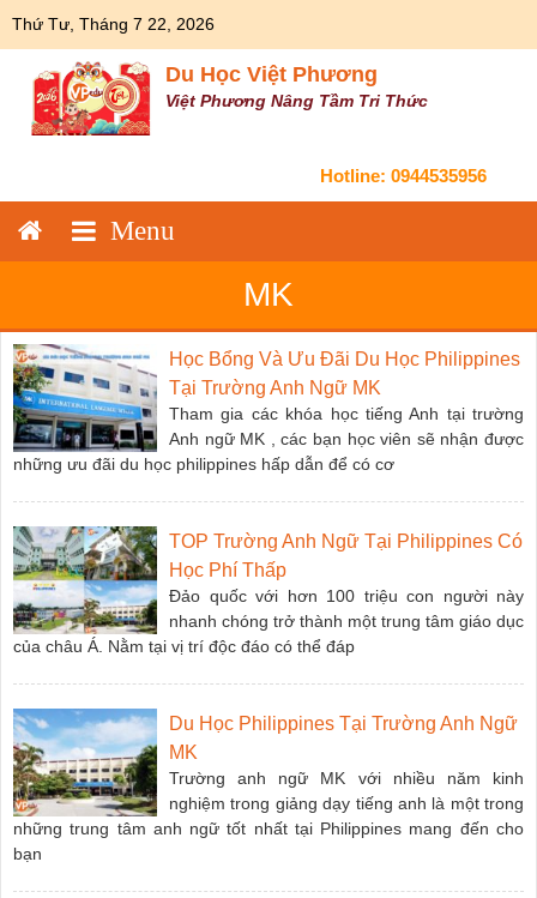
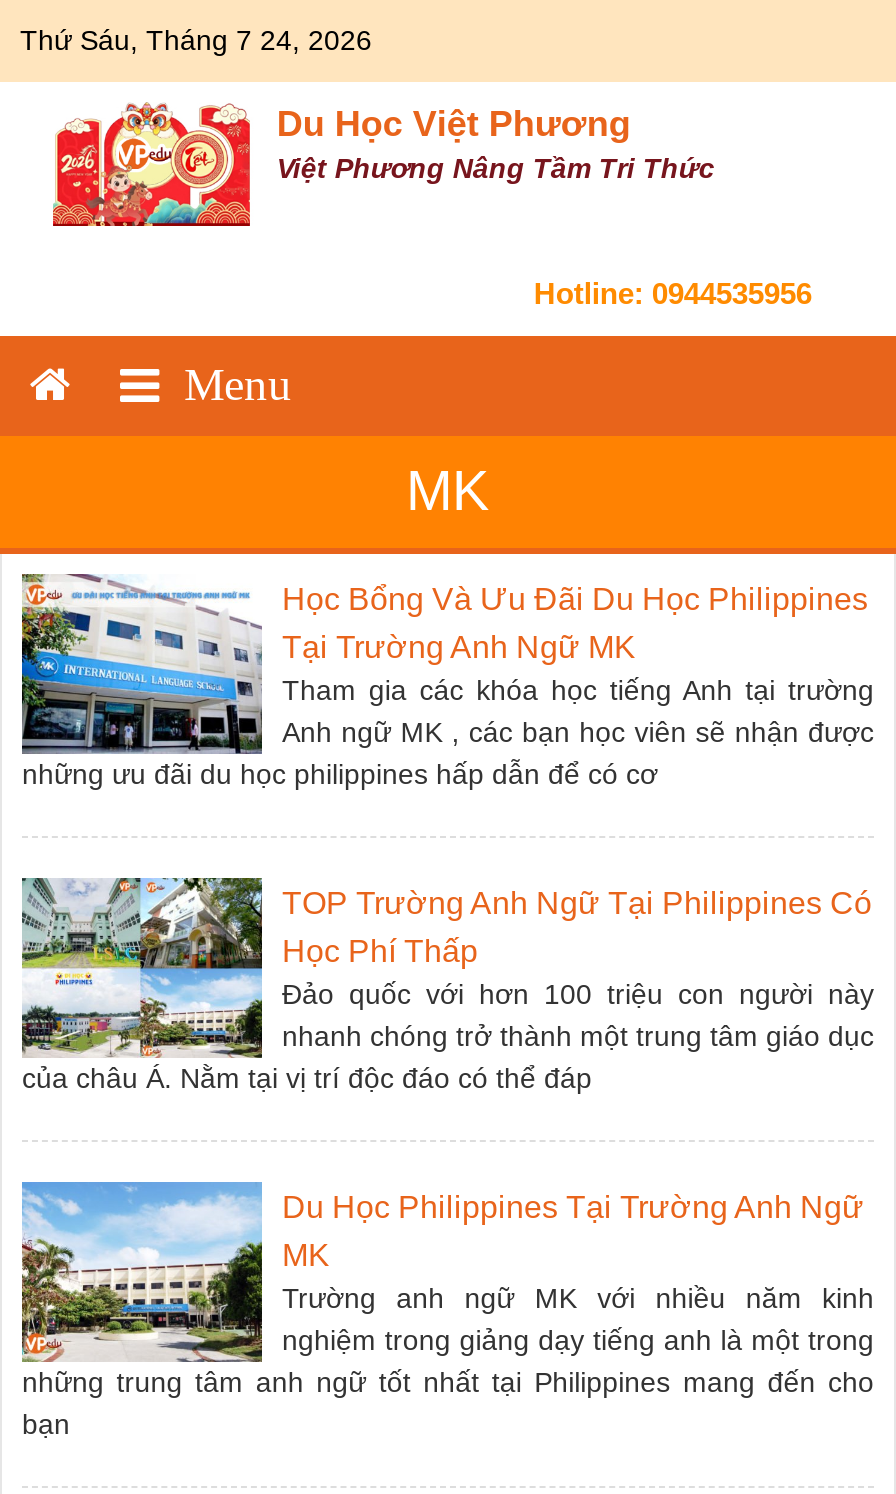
- Thứ Tư, Tháng 7 22, 2026
+ Thứ Sáu, Tháng 7 24, 2026
